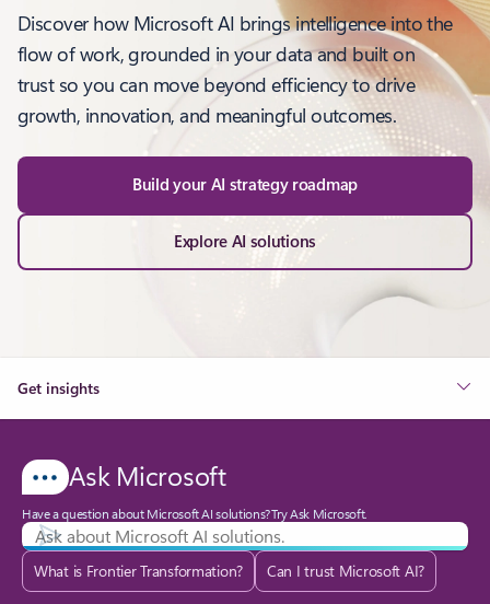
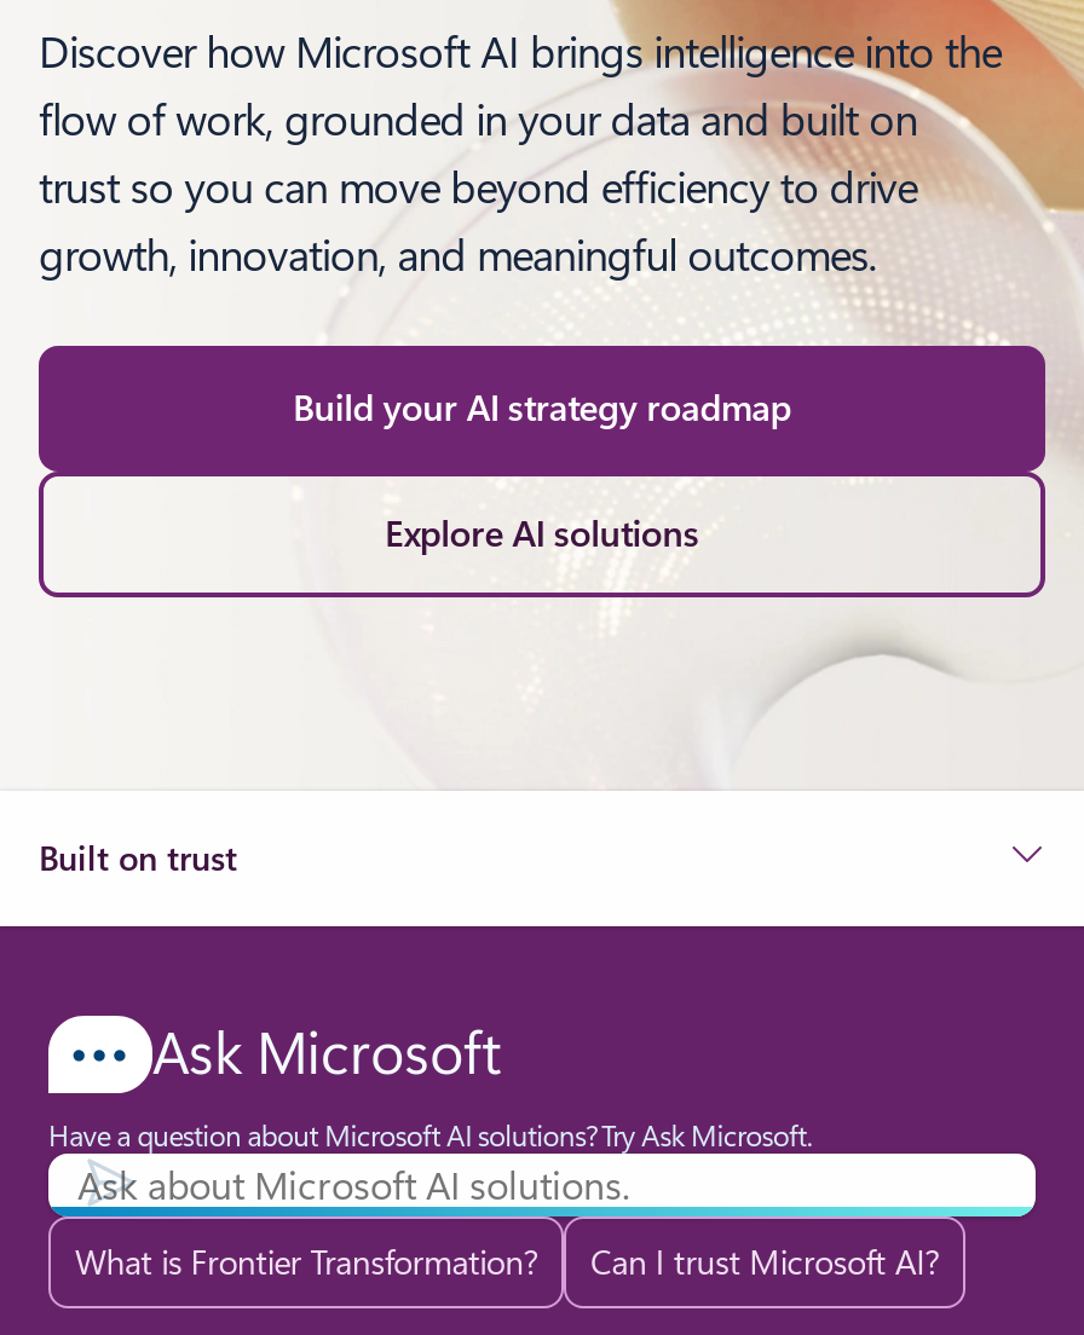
- Get insights
+ Built on trust
